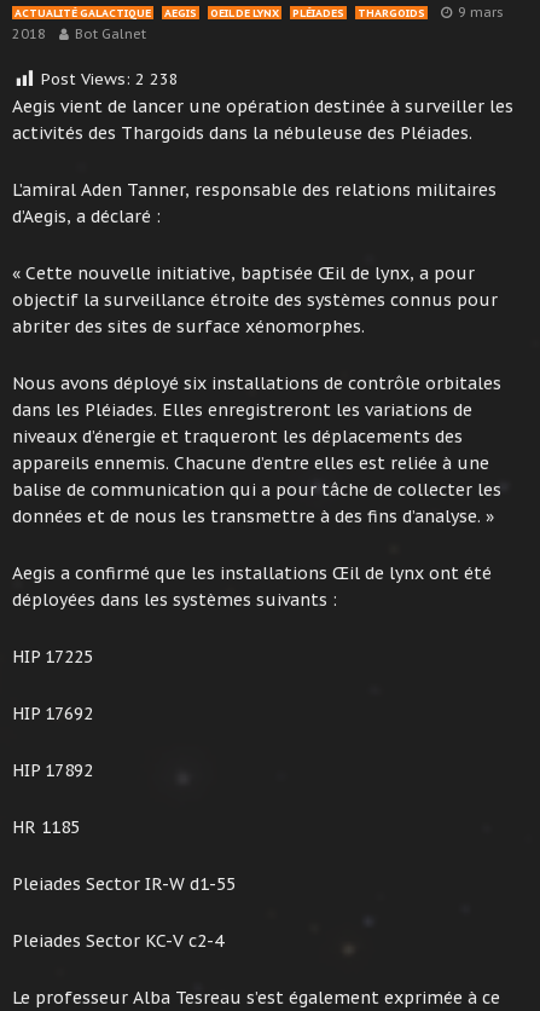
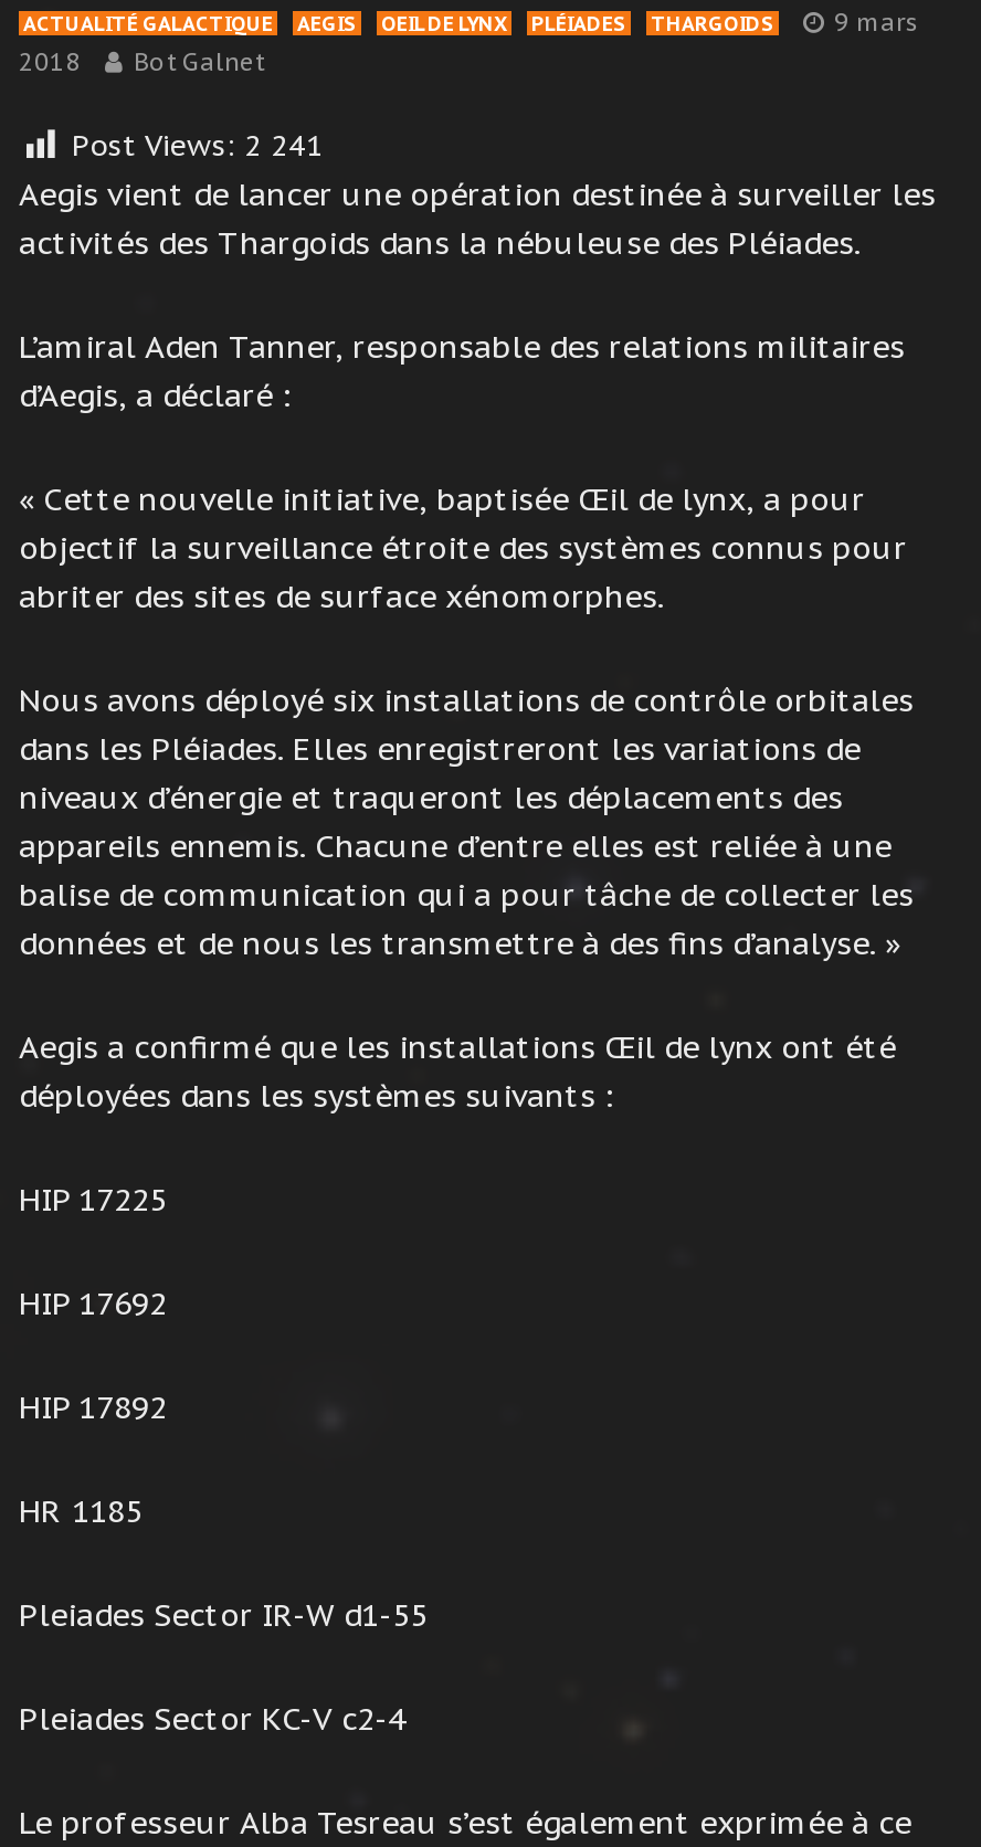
- Post Views: 2 238
+ Post Views: 2 241
